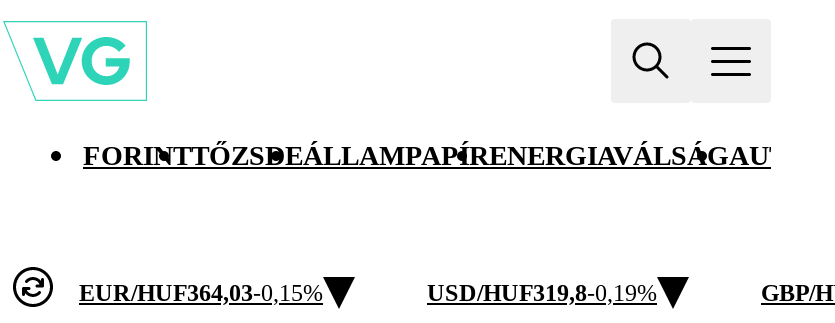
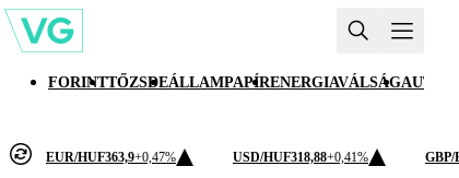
- EUR/HUF364,03-0,15%
+ EUR/HUF363,9+0,47%

- USD/HUF319,8-0,19%
+ USD/HUF318,88+0,41%
